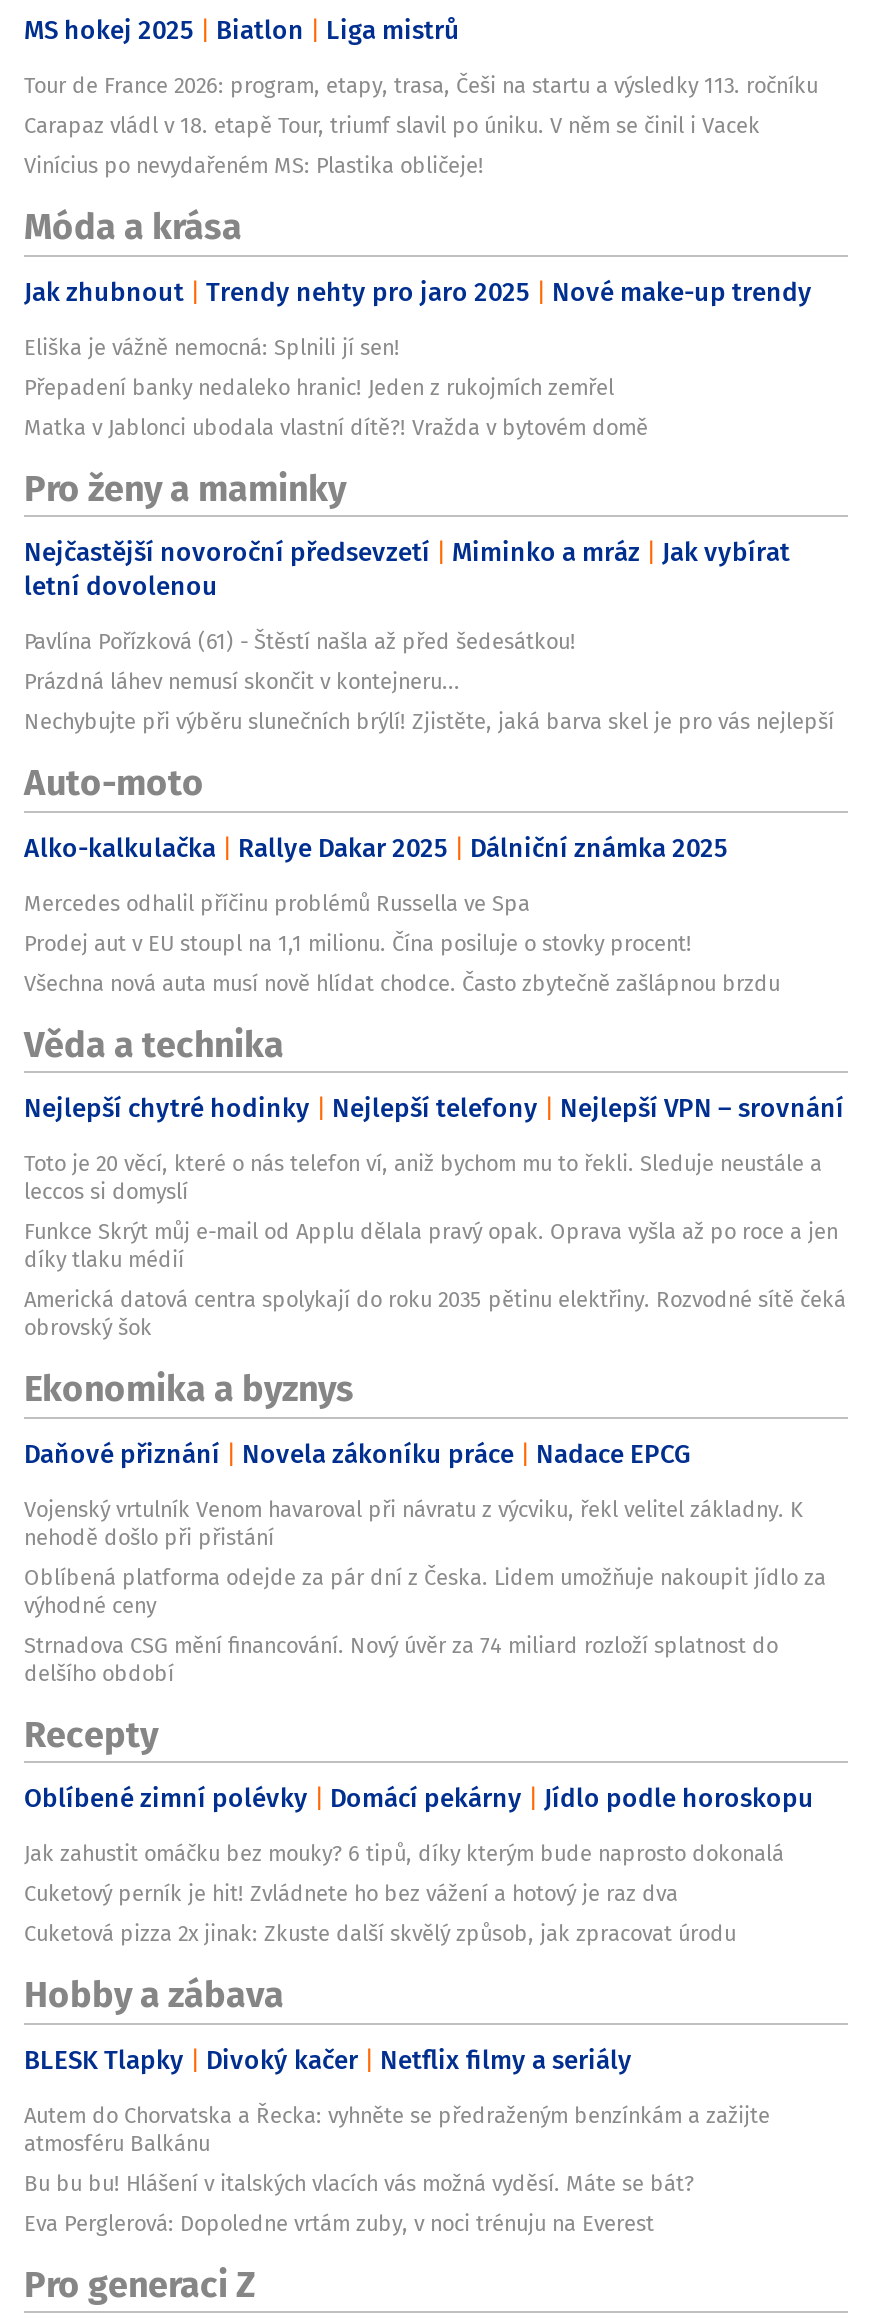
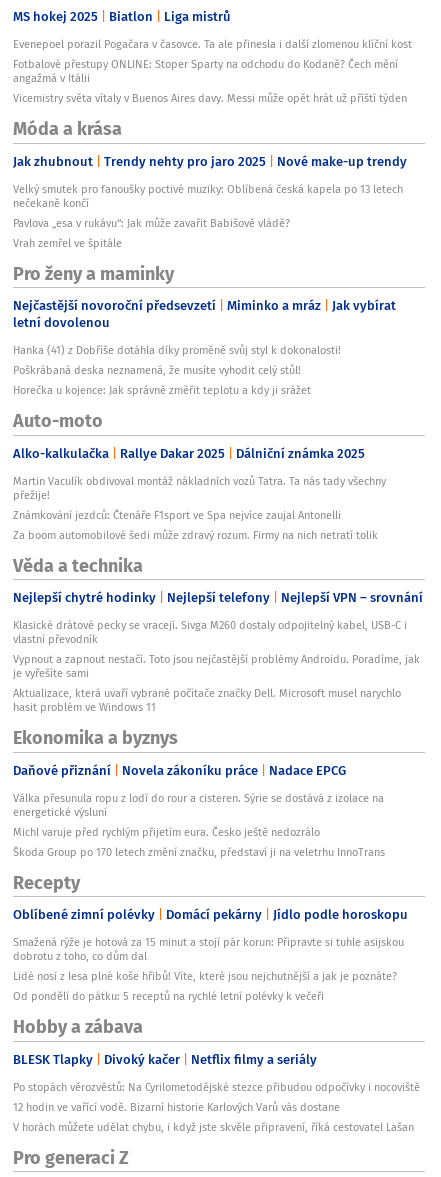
- Tour de France 2026: program, etapy, trasa, Češi na startu a výsledky 113. ročníku
- Carapaz vládl v 18. etapě Tour, triumf slavil po úniku. V něm se činil i Vacek
- Vinícius po nevydařeném MS: Plastika obličeje!
+ Evenepoel porazil Pogačara v časovce. Ta ale přinesla i další zlomenou klíční kost
+ Fotbalové přestupy ONLINE: Stoper Sparty na odchodu do Kodaně? Čech mění
+ angažmá v Itálii
+ Vicemistry světa vítaly v Buenos Aires davy. Messi může opět hrát už příští týden

- Eliška je vážně nemocná: Splnili jí sen!
- Přepadení banky nedaleko hranic! Jeden z rukojmích zemřel
- Matka v Jablonci ubodala vlastní dítě?! Vražda v bytovém domě
+ Velký smutek pro fanoušky poctivé muziky: Oblíbená česká kapela po 13 letech
+ nečekaně končí
+ Pavlova „esa v rukávu“: Jak může zavařit Babišově vládě?
+ Vrah zemřel ve špitále

- Pavlína Pořízková (61) - Štěstí našla až před šedesátkou!
- Prázdná láhev nemusí skončit v kontejneru...
- Nechybujte při výběru slunečních brýlí! Zjistěte, jaká barva skel je pro vás nejlepší
+ Hanka (41) z Dobříše dotáhla díky proměně svůj styl k dokonalosti!
+ Poškrábaná deska neznamená, že musíte vyhodit celý stůl!
+ Horečka u kojence: Jak správně změřit teplotu a kdy ji srážet

- Mercedes odhalil příčinu problémů Russella ve Spa
- Prodej aut v EU stoupl na 1,1 milionu. Čína posiluje o stovky procent!
- Všechna nová auta musí nově hlídat chodce. Často zbytečně zašlápnou brzdu
+ Martin Vaculík obdivoval montáž nákladních vozů Tatra. Ta nás tady všechny
+ přežije!
+ Známkování jezdců: Čtenáře F1sport ve Spa nejvíce zaujal Antonelli
+ Za boom automobilové šedi může zdravý rozum. Firmy na nich netratí tolik

moved down: Věda a technika | Nejlepší chytré hodinky Nejlepší telefony Nejlepší VPN – srovnání

- Toto je 20 věcí, které o nás telefon ví, aniž bychom mu to řekli. Sleduje neustále a
- leccos si domyslí
- Funkce Skrýt můj e-mail od Applu dělala pravý opak. Oprava vyšla až po roce a jen
- díky tlaku médií
- Americká datová centra spolykají do roku 2035 pětinu elektřiny. Rozvodné sítě čeká
- obrovský šok
+ Klasické drátové pecky se vracejí. Sivga M260 dostaly odpojitelný kabel, USB-C i
+ vlastní převodník
+ Vypnout a zapnout nestačí. Toto jsou nejčastější problémy Androidu. Poradíme, jak
+ je vyřešíte sami
+ Aktualizace, která uvaří vybrané počítače značky Dell. Microsoft musel narychlo
+ hasit problém ve Windows 11

moved down: Ekonomika a byznys | Daňové přiznání Novela zákoníku práce Nadace EPCG

- Vojenský vrtulník Venom havaroval při návratu z výcviku, řekl velitel základny. K
- nehodě došlo při přistání
- Oblíbená platforma odejde za pár dní z Česka. Lidem umožňuje nakoupit jídlo za
- výhodné ceny
- Strnadova CSG mění financování. Nový úvěr za 74 miliard rozloží splatnost do
- delšího období
+ Válka přesunula ropu z lodí do rour a cisteren. Sýrie se dostává z izolace na
+ energetické výsluní
+ Michl varuje před rychlým přijetím eura. Česko ještě nedozrálo
+ Škoda Group po 170 letech změní značku, představí ji na veletrhu InnoTrans

- Jak zahustit omáčku bez mouky? 6 tipů, díky kterým bude naprosto dokonalá
- Cuketový perník je hit! Zvládnete ho bez vážení a hotový je raz dva
- Cuketová pizza 2x jinak: Zkuste další skvělý způsob, jak zpracovat úrodu
+ Smažená rýže je hotová za 15 minut a stojí pár korun: Připravte si tuhle asijskou
+ dobrotu z toho, co dům dal
+ Lidé nosí z lesa plné koše hřibů! Víte, které jsou nejchutnější a jak je poznáte?
+ Od pondělí do pátku: 5 receptů na rychlé letní polévky k večeři

- Autem do Chorvatska a Řecka: vyhněte se předraženým benzínkám a zažijte
- atmosféru Balkánu
- Bu bu bu! Hlášení v italských vlacích vás možná vyděsí. Máte se bát?
- Eva Perglerová: Dopoledne vrtám zuby, v noci trénuju na Everest
+ Po stopách věrozvěstů: Na Cyrilometodějské stezce přibudou odpočívky i nocoviště
+ 12 hodin ve vařící vodě. Bizarní historie Karlových Varů vás dostane
+ V horách můžete udělat chybu, i když jste skvěle připravení, říká cestovatel Lašan
